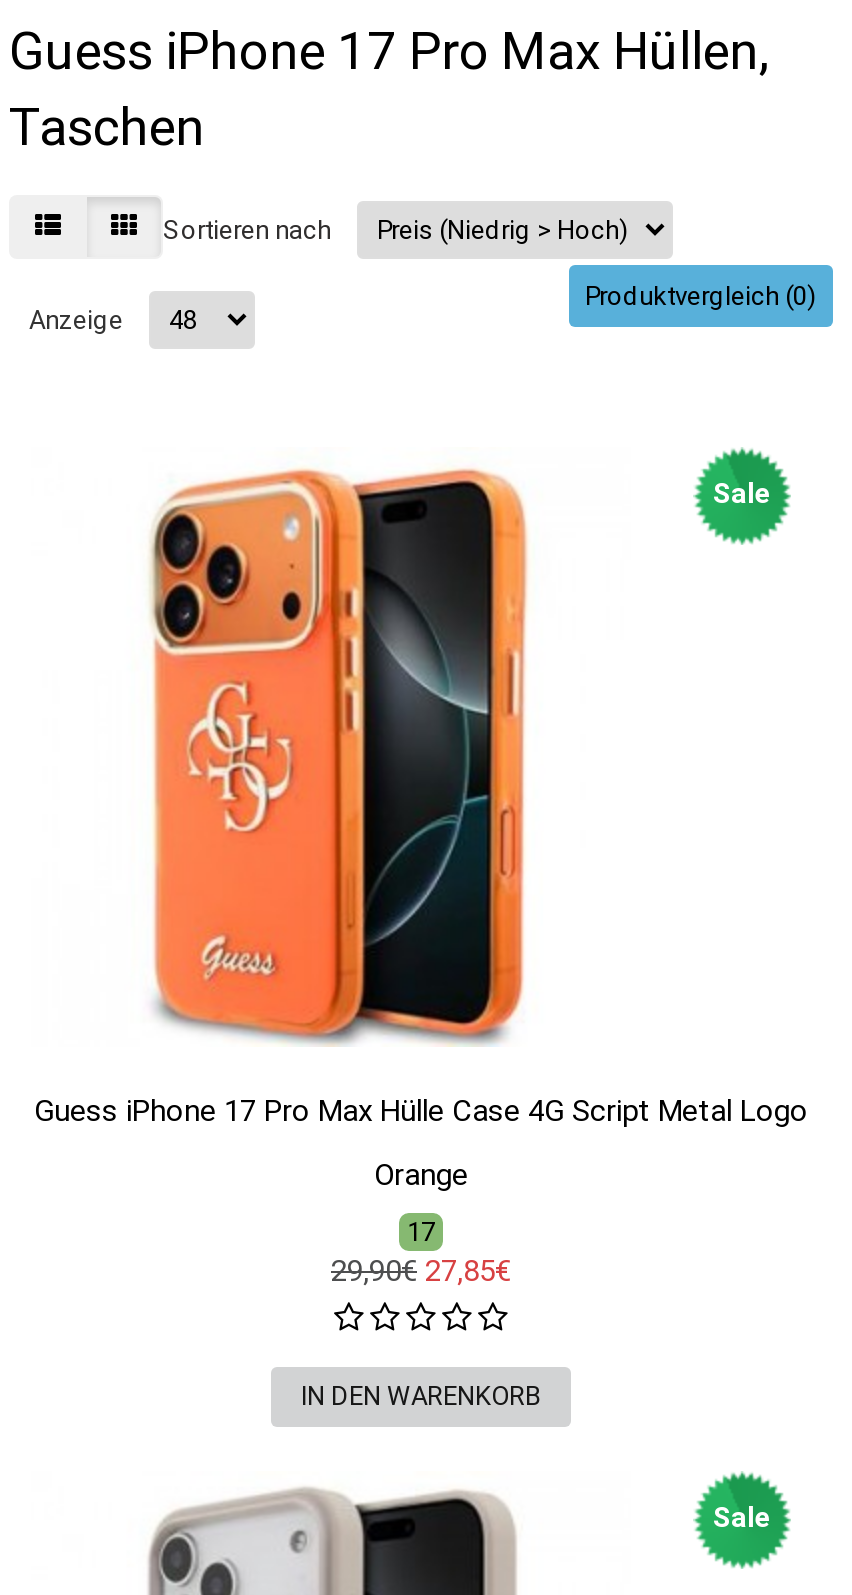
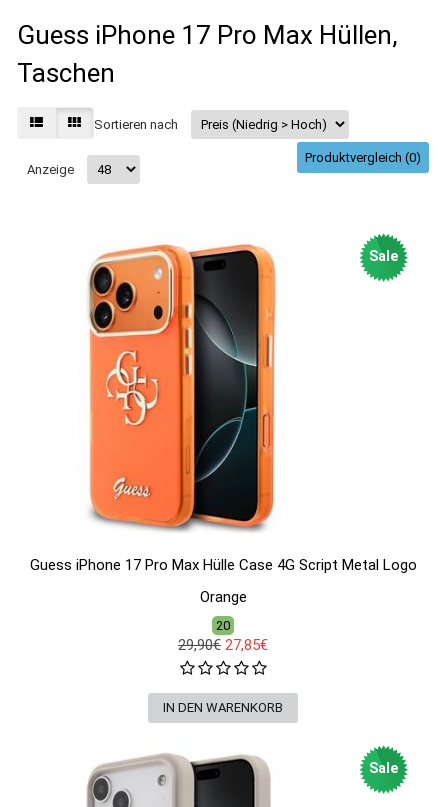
- 17
+ 20
